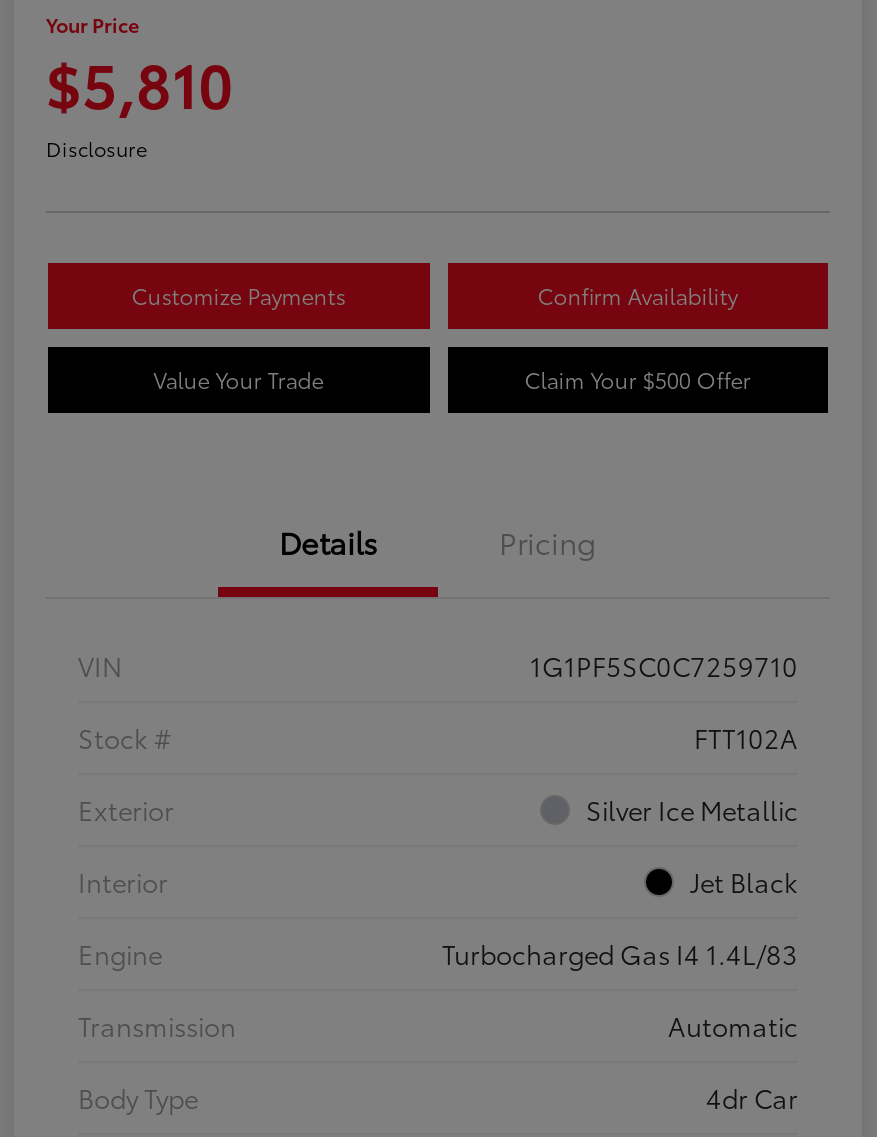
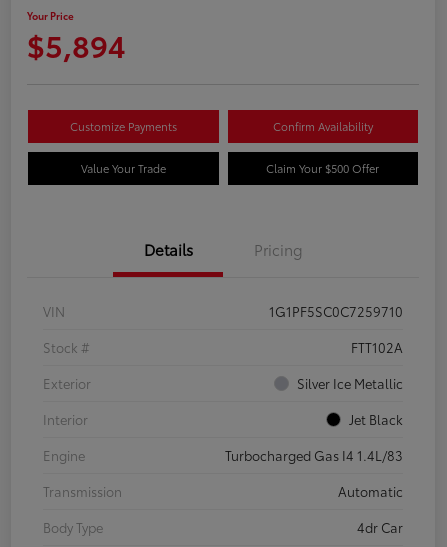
- $5,810
- Disclosure
+ $5,894
